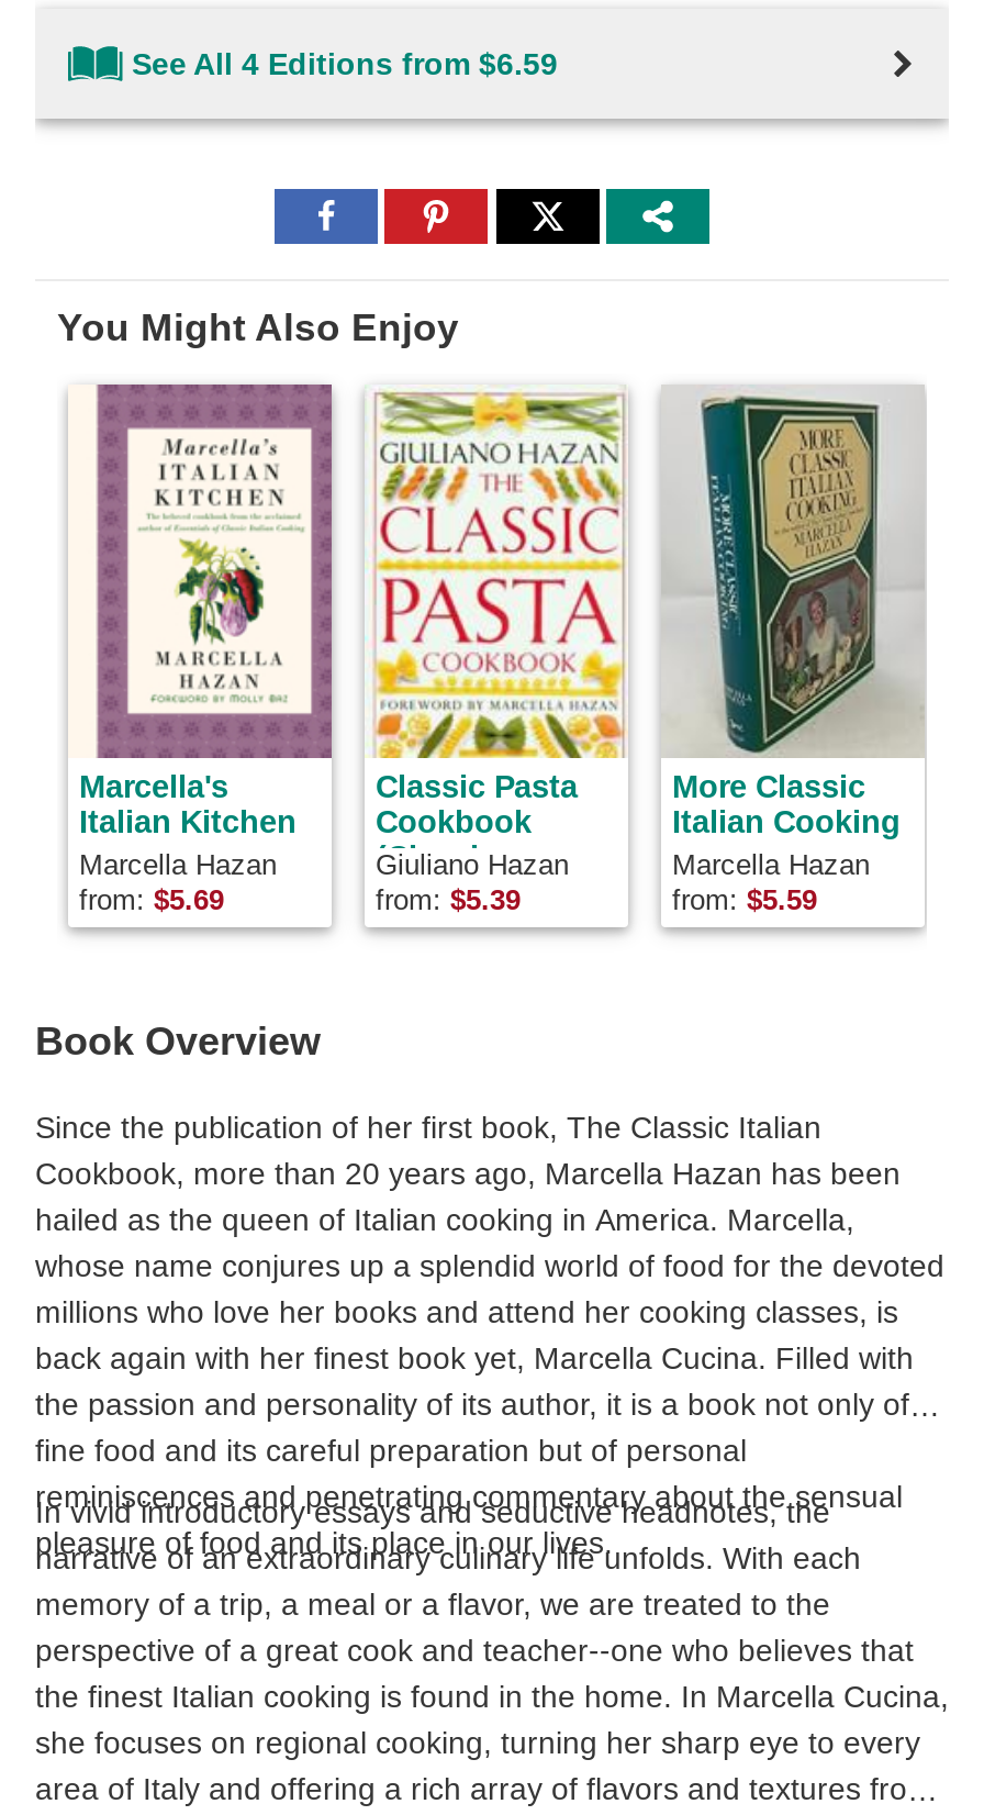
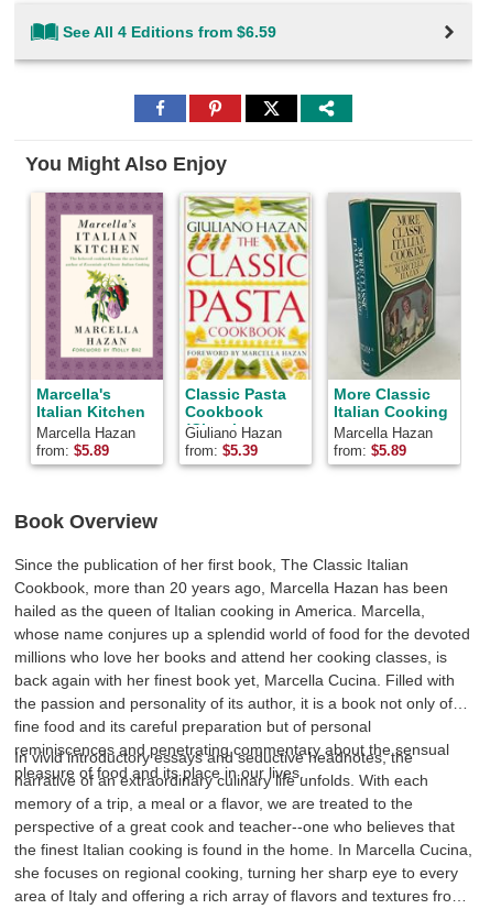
- from: $5.69
+ from: $5.89

- from: $5.59
+ from: $5.89
